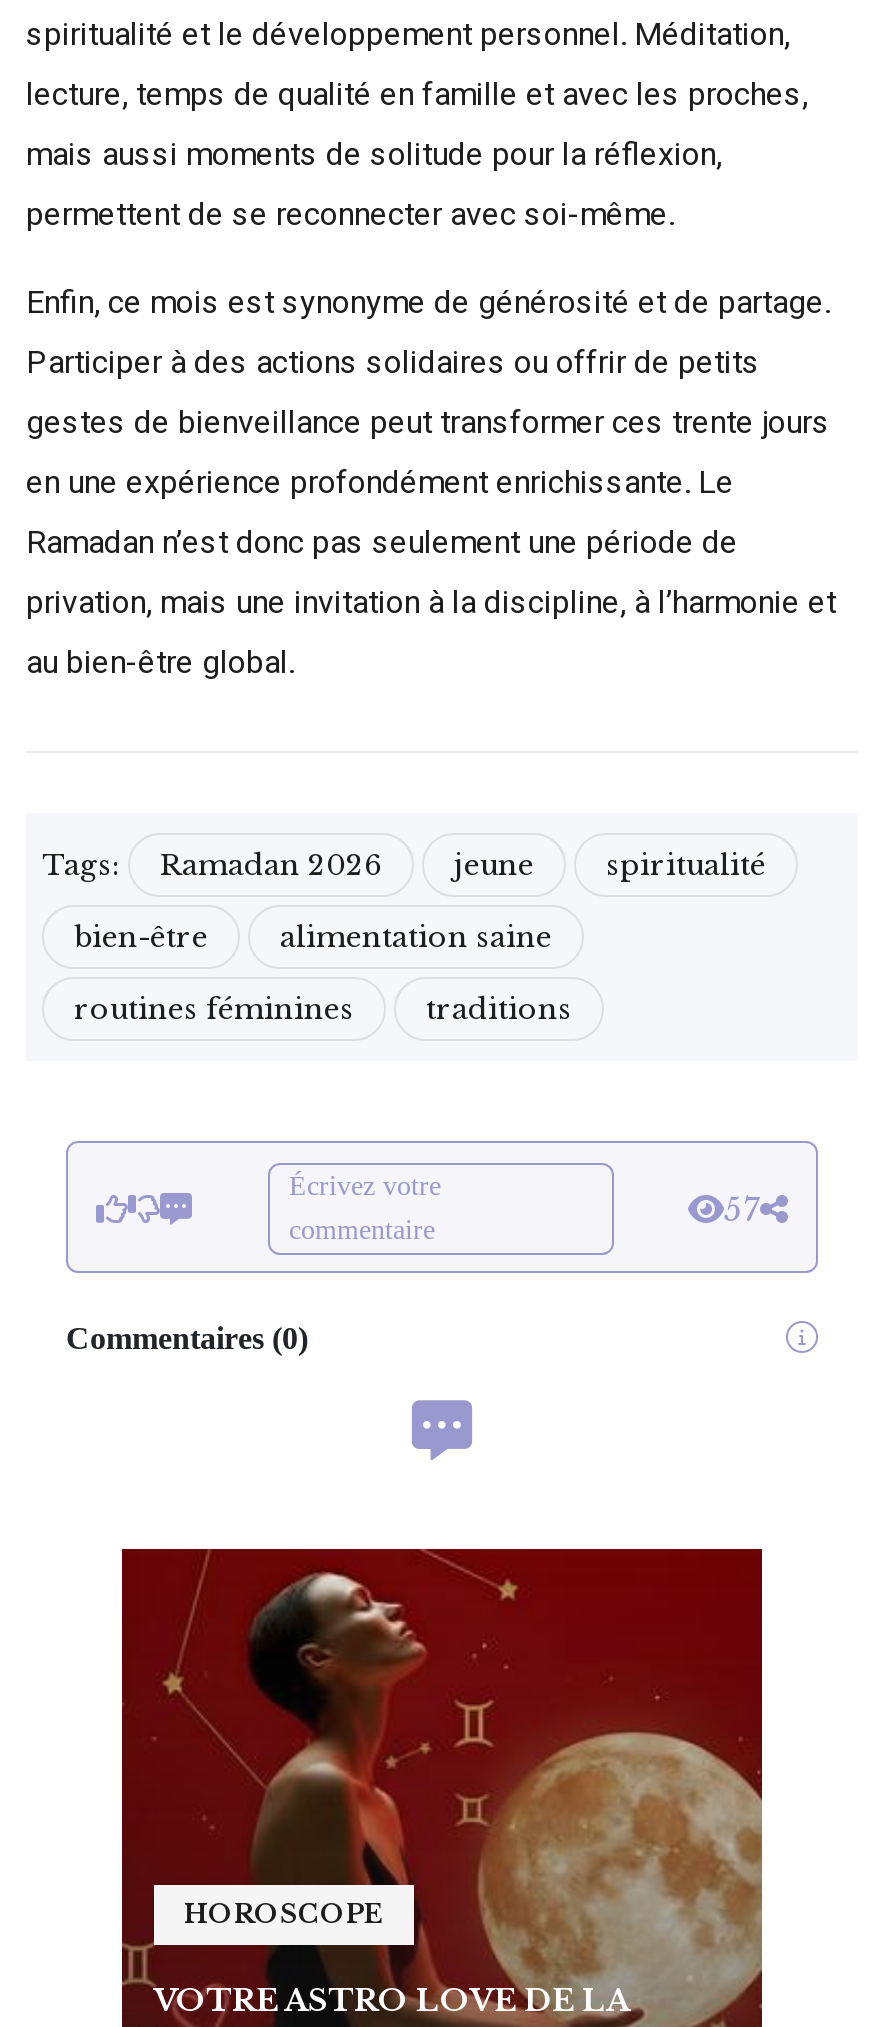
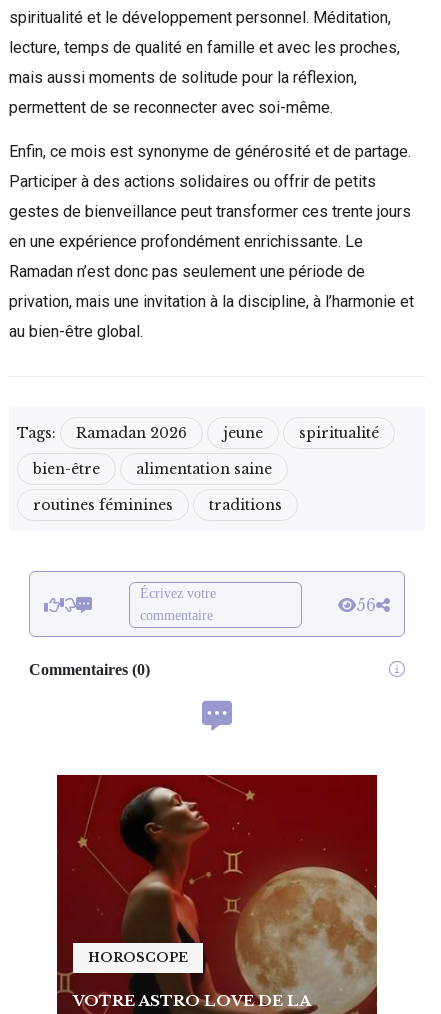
- 57
+ 56
